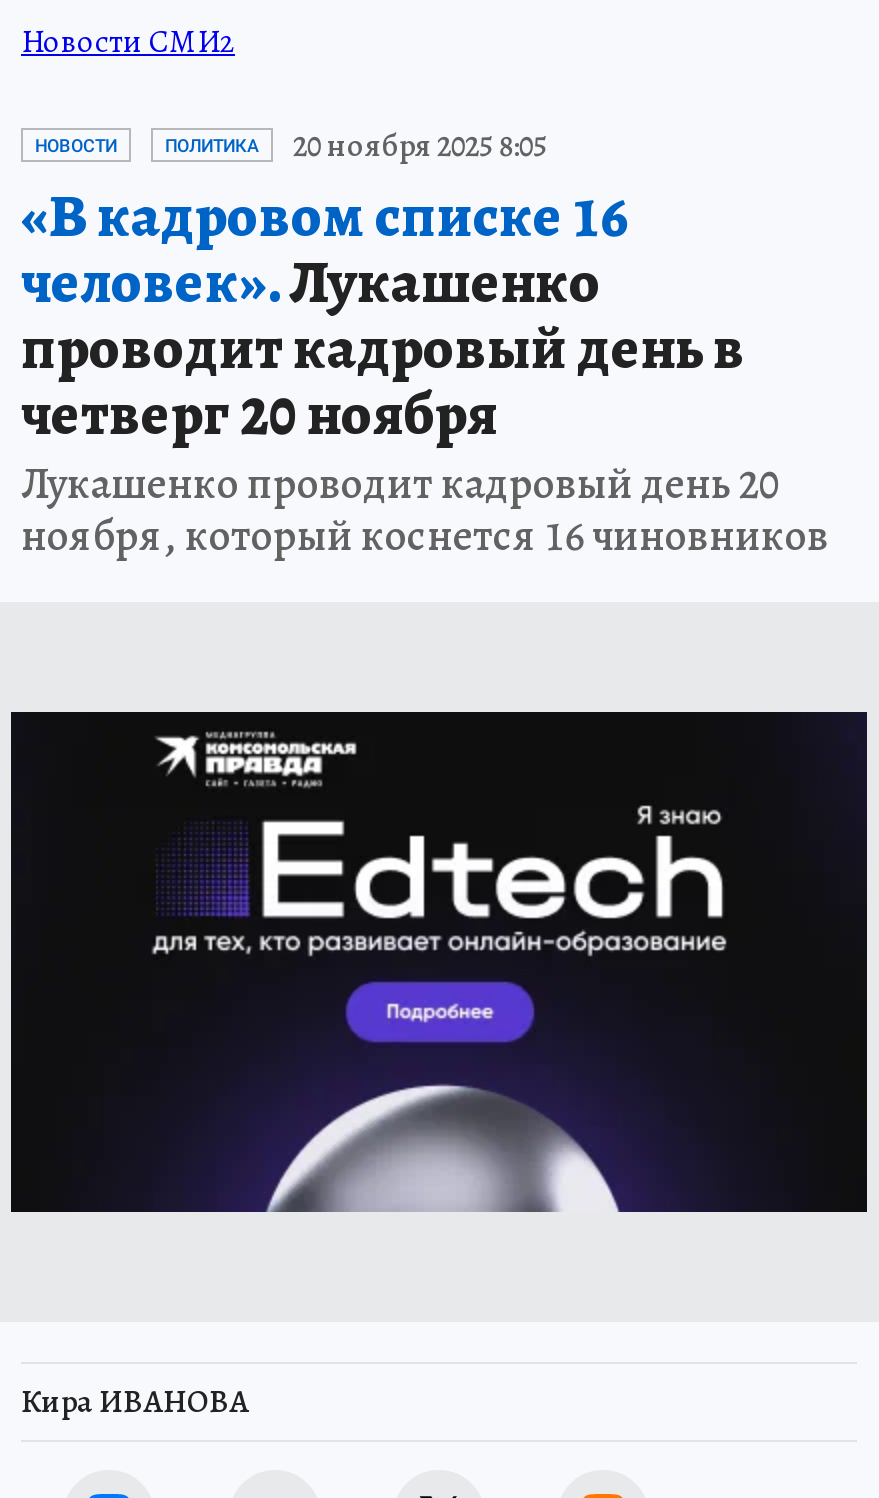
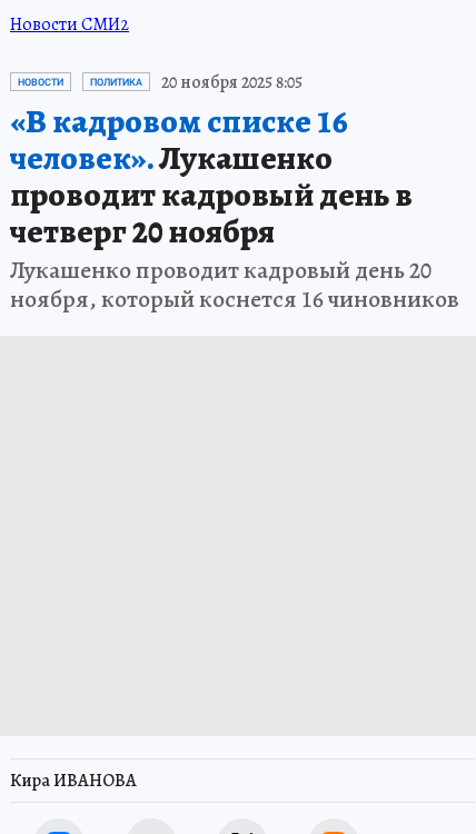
- [image]
